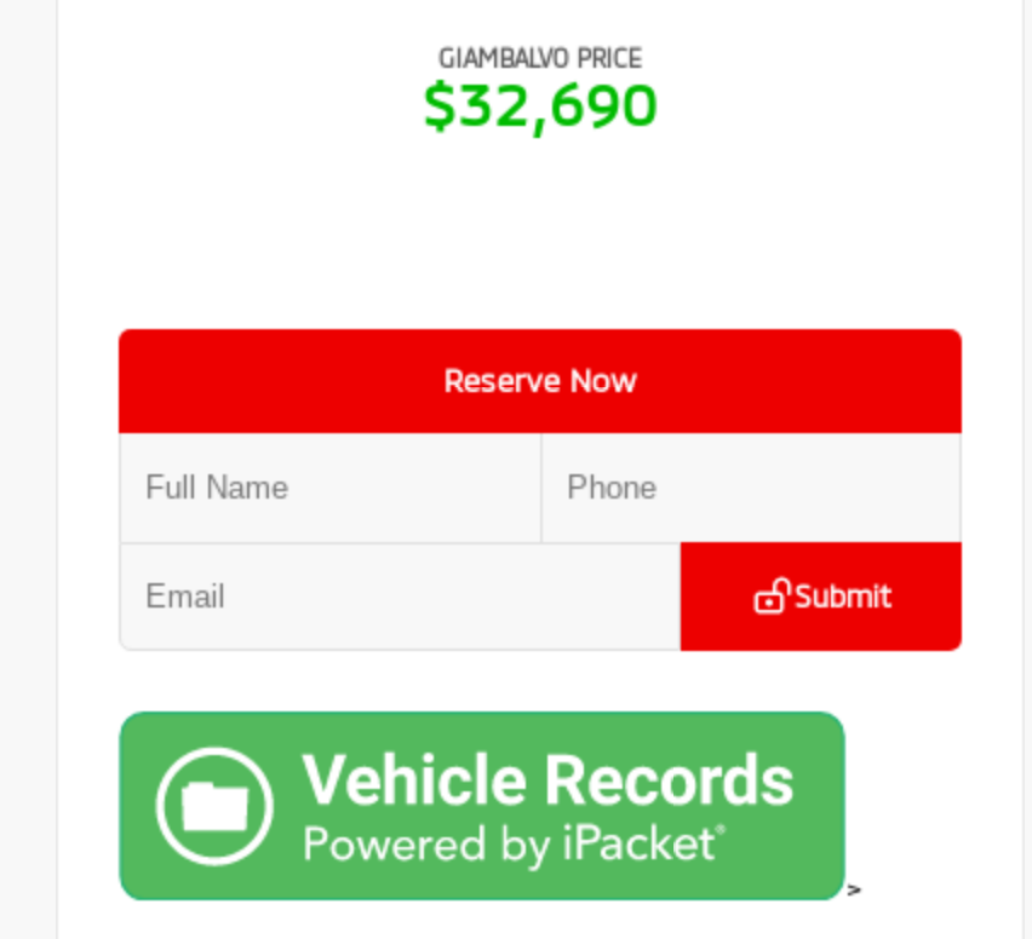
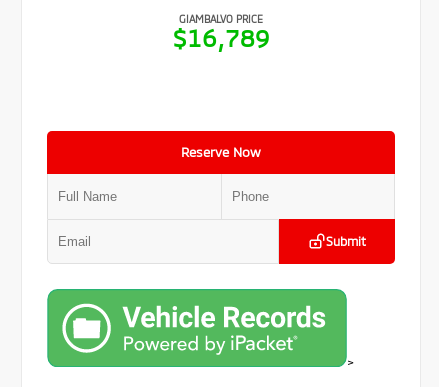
- $32,690
+ $16,789
